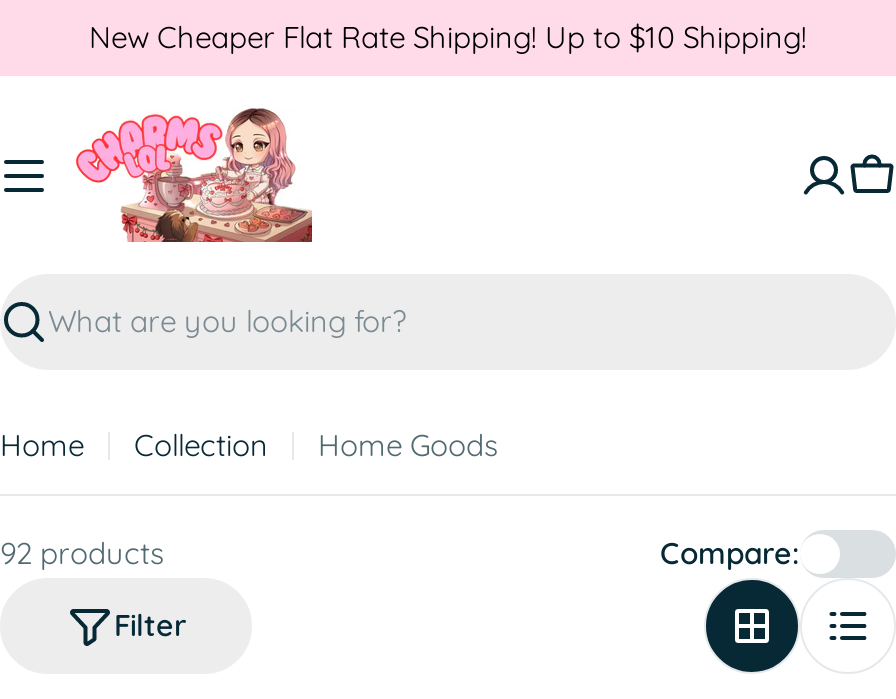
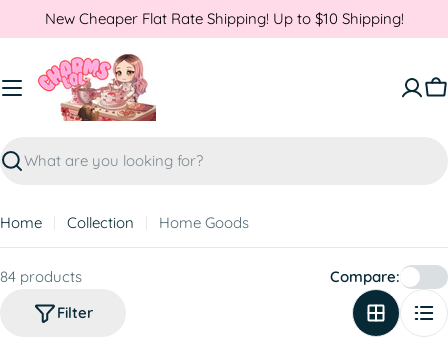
- 92 products
+ 84 products
